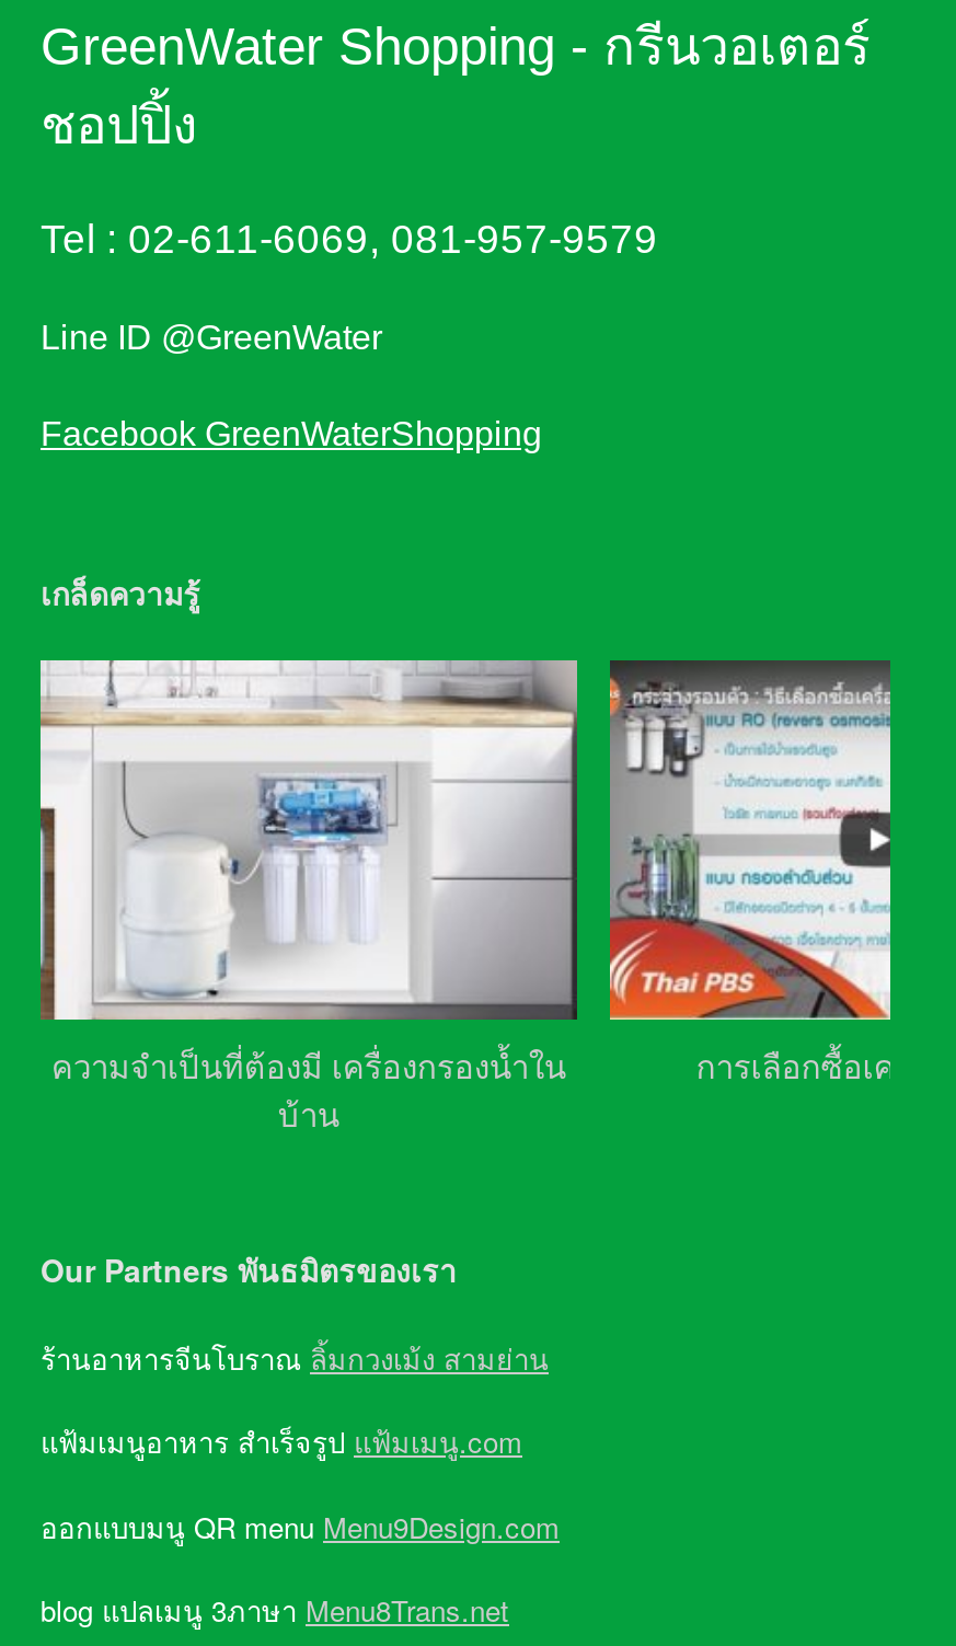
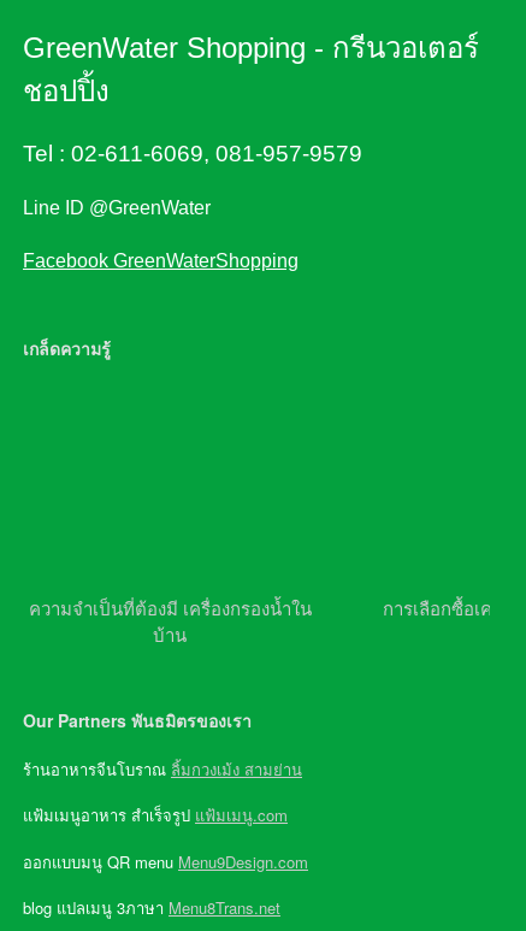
- [image]

- [image]
